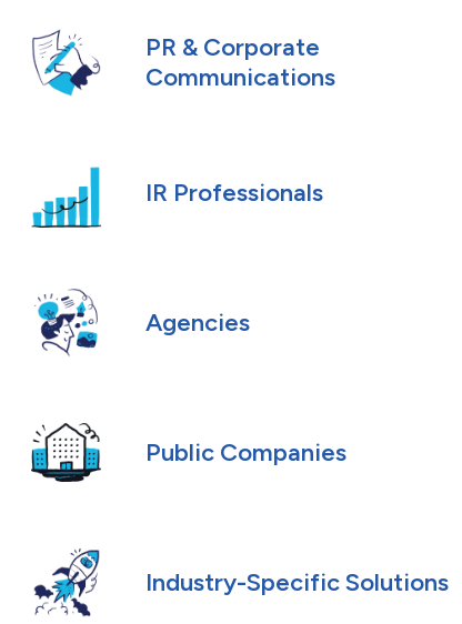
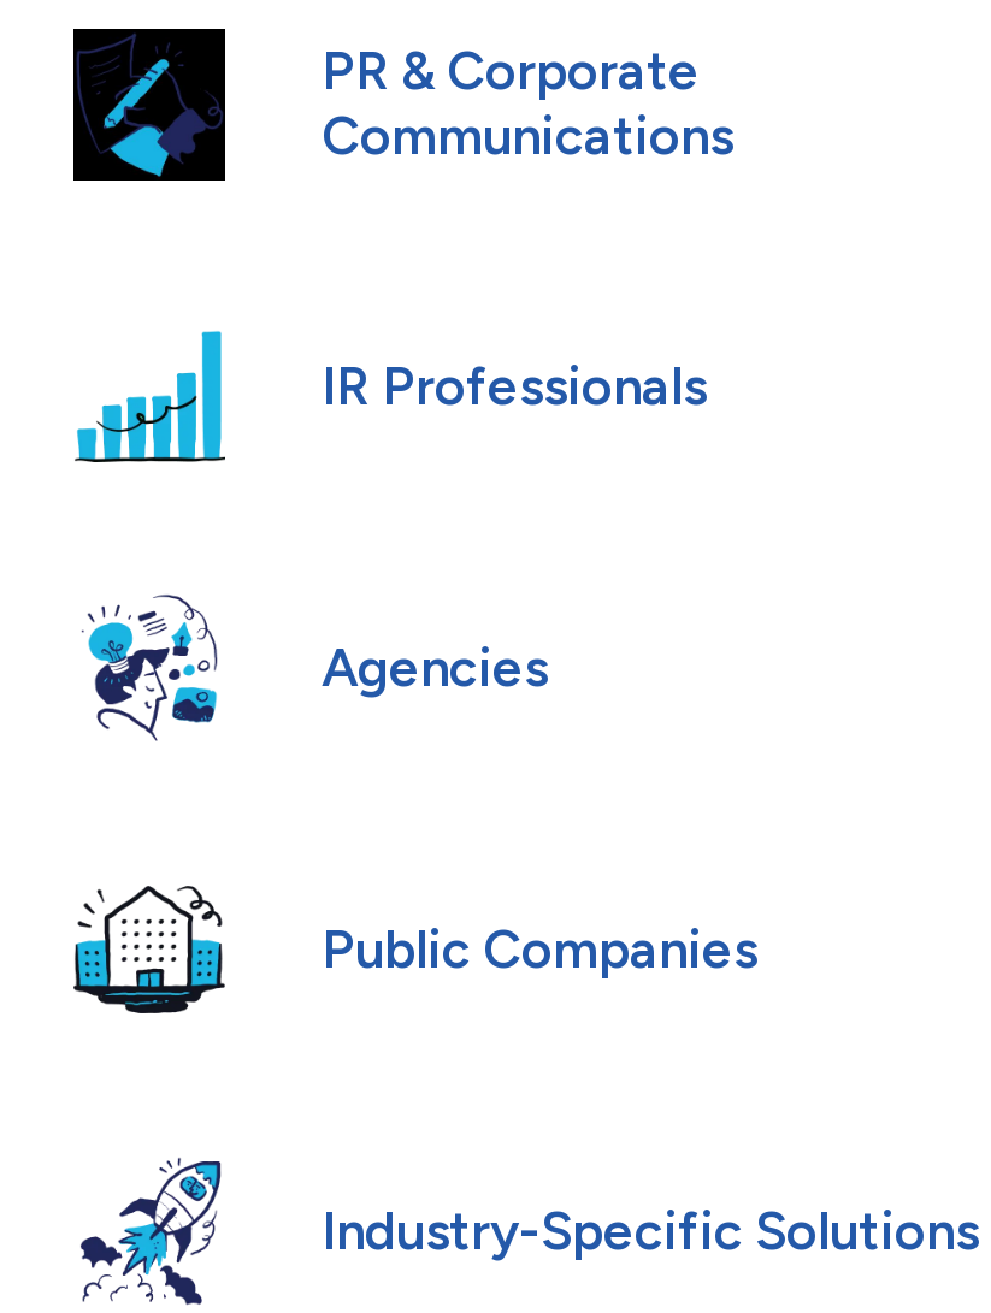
- [image]
+ [image]
